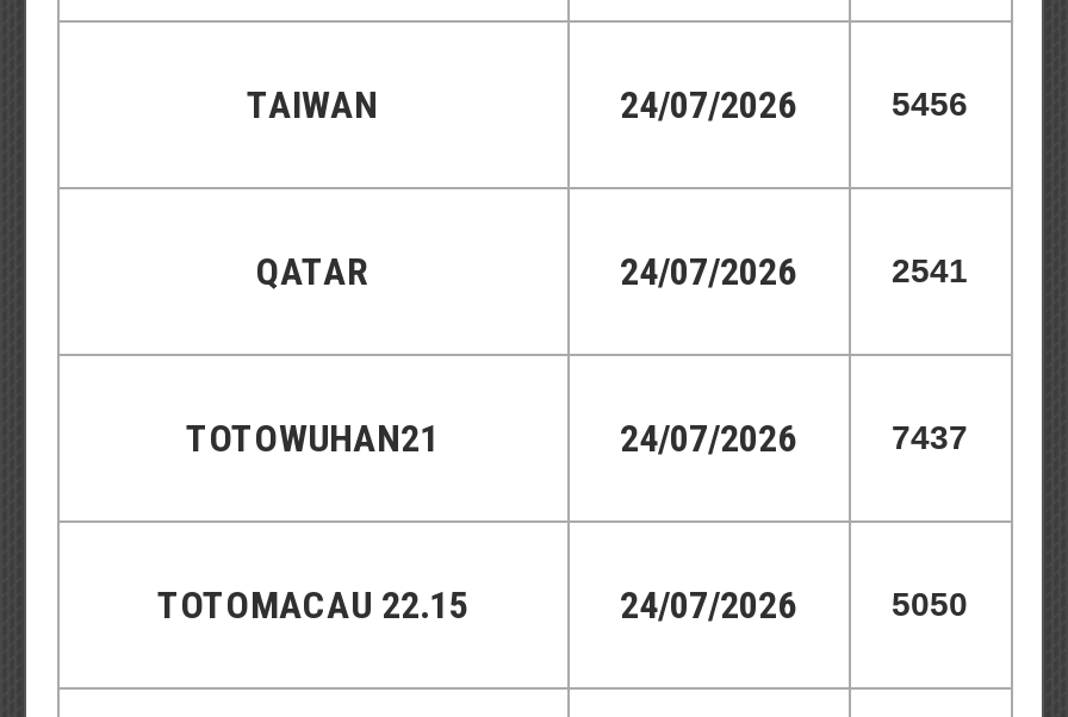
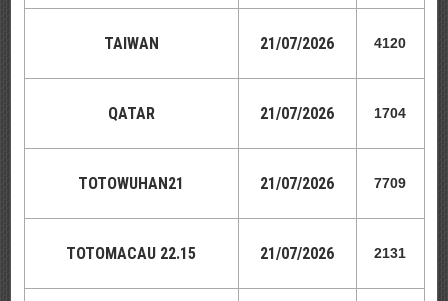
- 24/07/2026
+ 21/07/2026

- 5456
+ 4120

- 24/07/2026
+ 21/07/2026

- 2541
+ 1704

- 24/07/2026
+ 21/07/2026

- 7437
+ 7709

- 24/07/2026
+ 21/07/2026

- 5050
+ 2131
